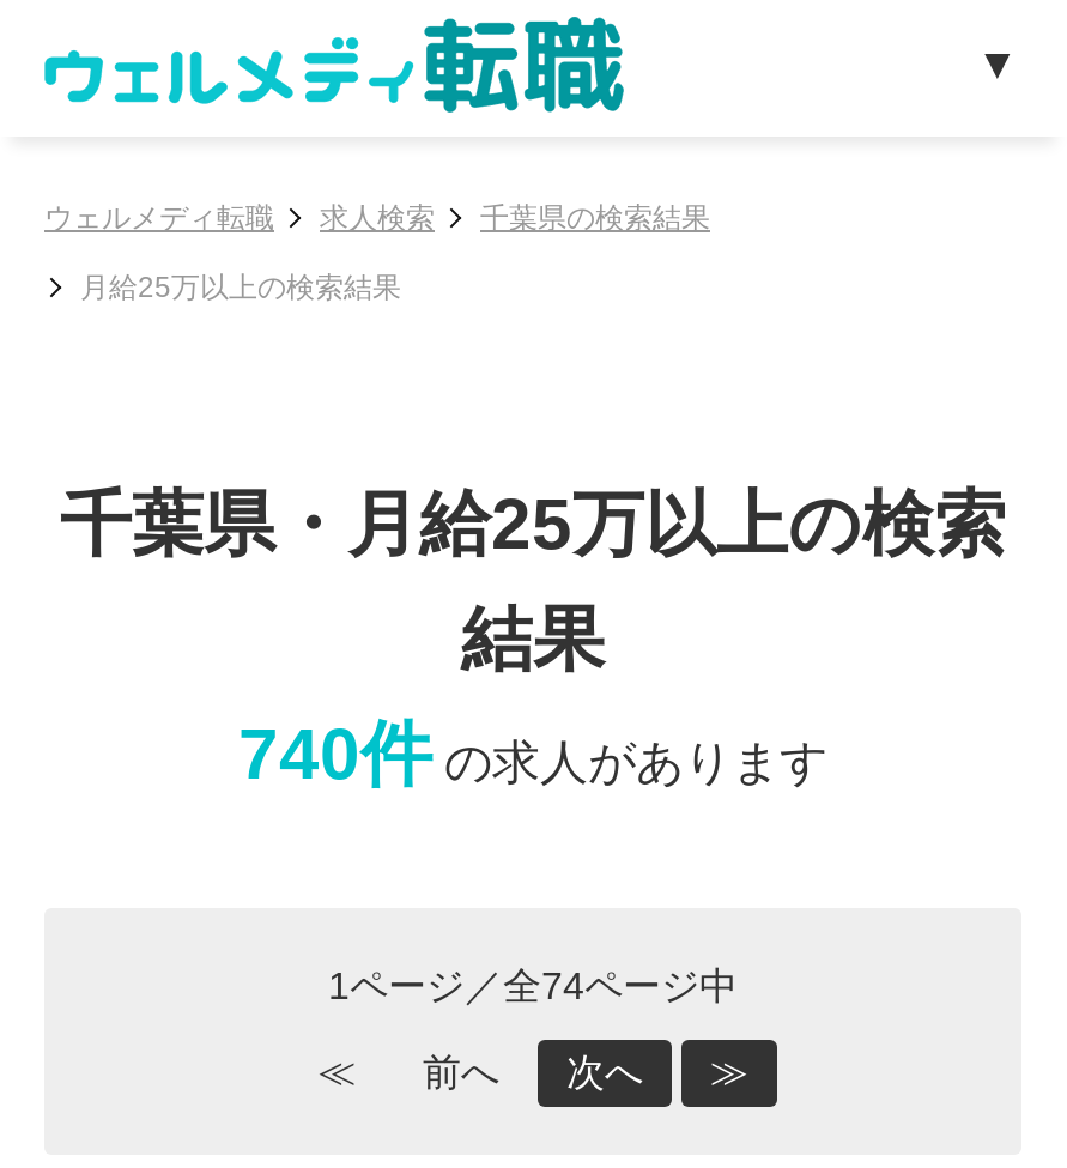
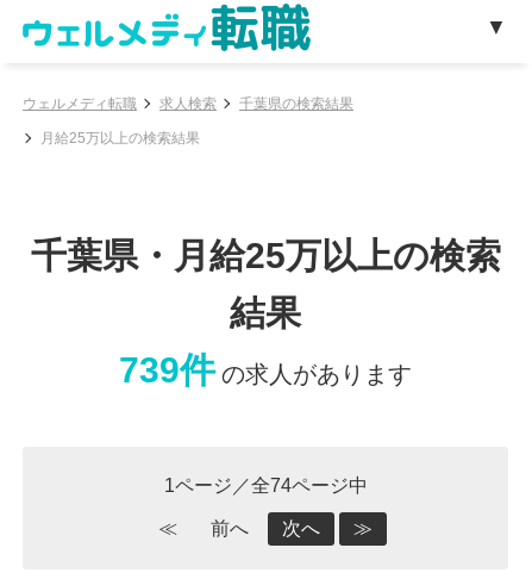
- 740件 の求人があります
+ 739件 の求人があります
